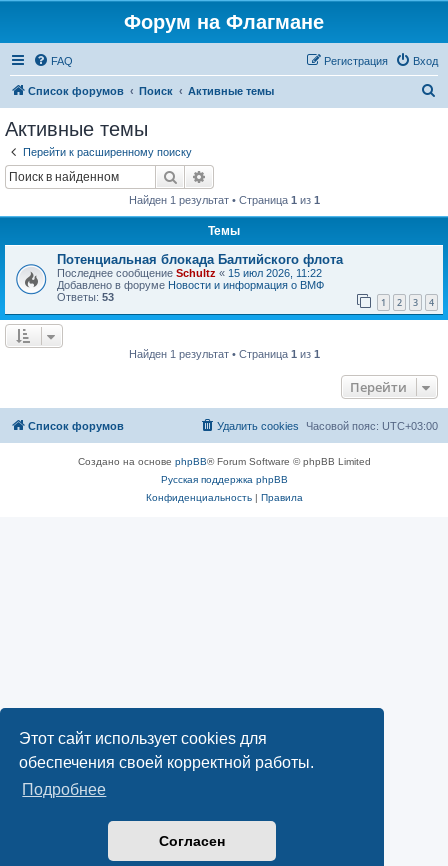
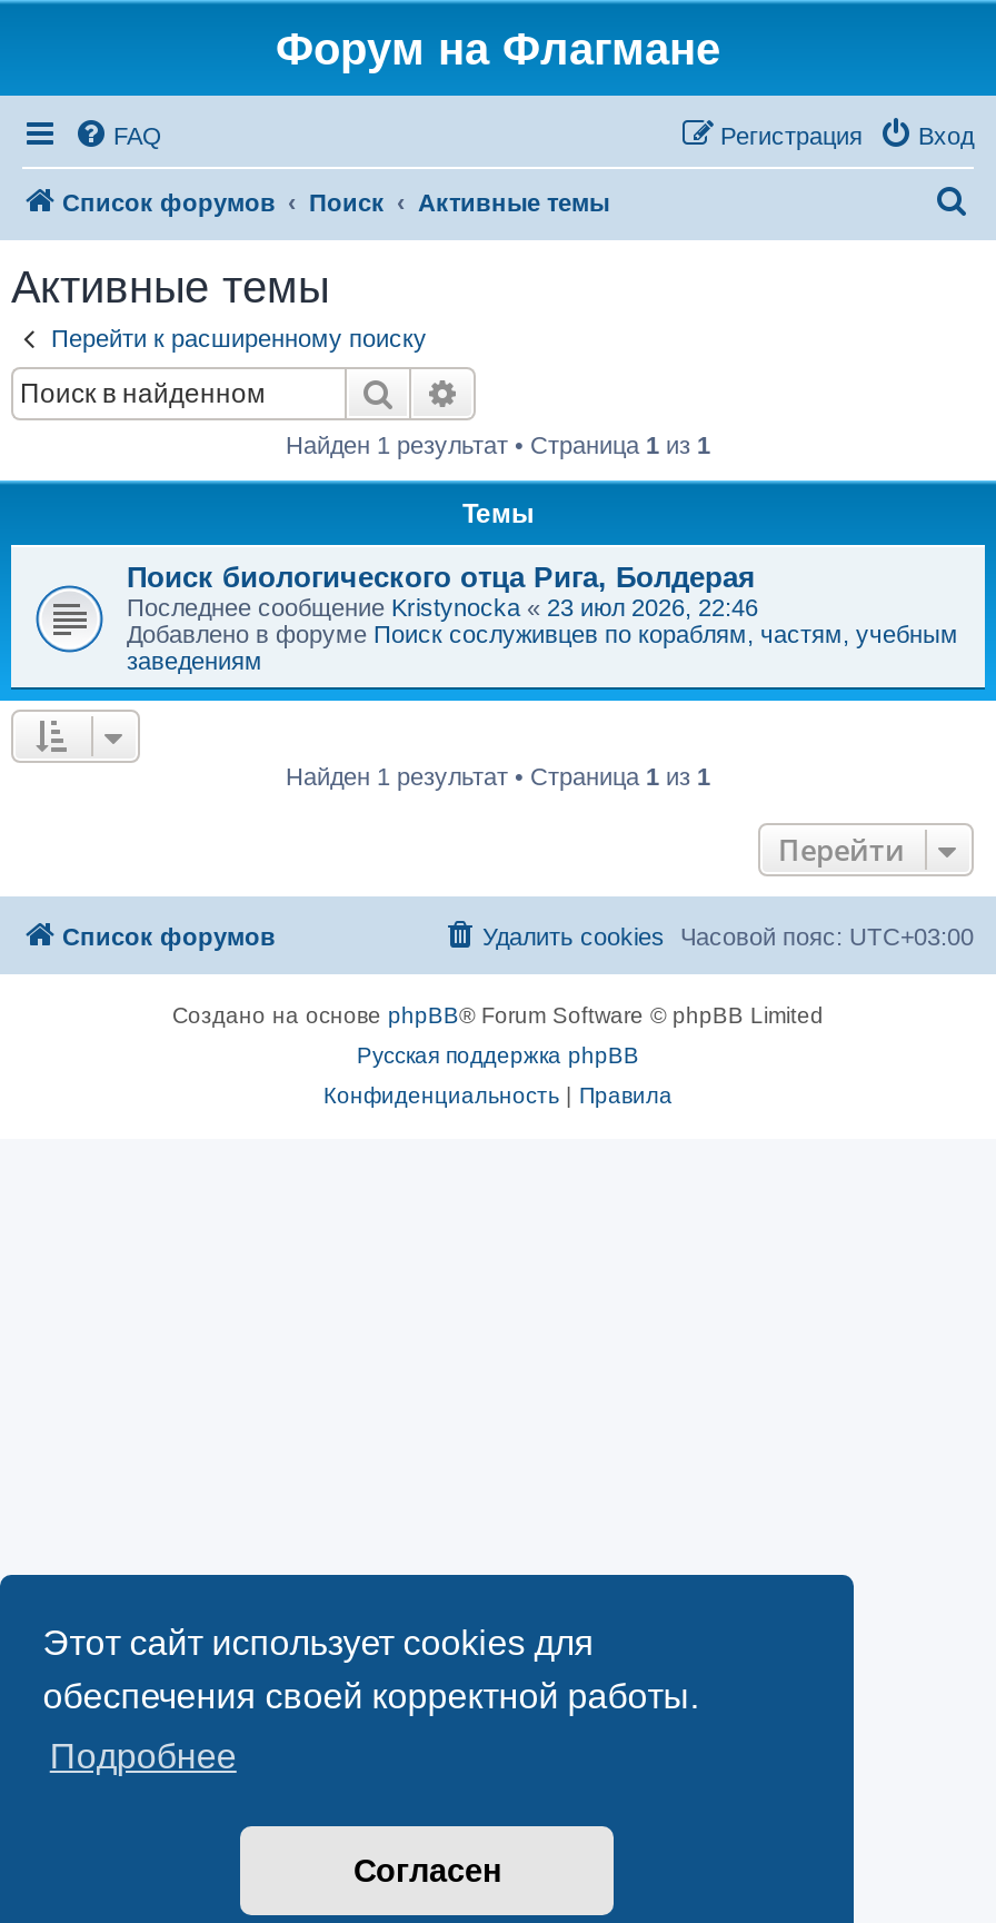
- Потенциальная блокада Балтийского флота
- Последнее сообщение Schultz «15 июл 2026, 11:22
- Добавлено в форуме Новости и информация о ВМФ
- Ответы: 53
- 1
- 2
- 3
- 4
+ Поиск биологического отца Рига, Болдерая
+ Последнее сообщение Kristynocka «23 июл 2026, 22:46
+ Добавлено в форуме Поиск сослуживцев по кораблям, частям, учебным
+ заведениям
